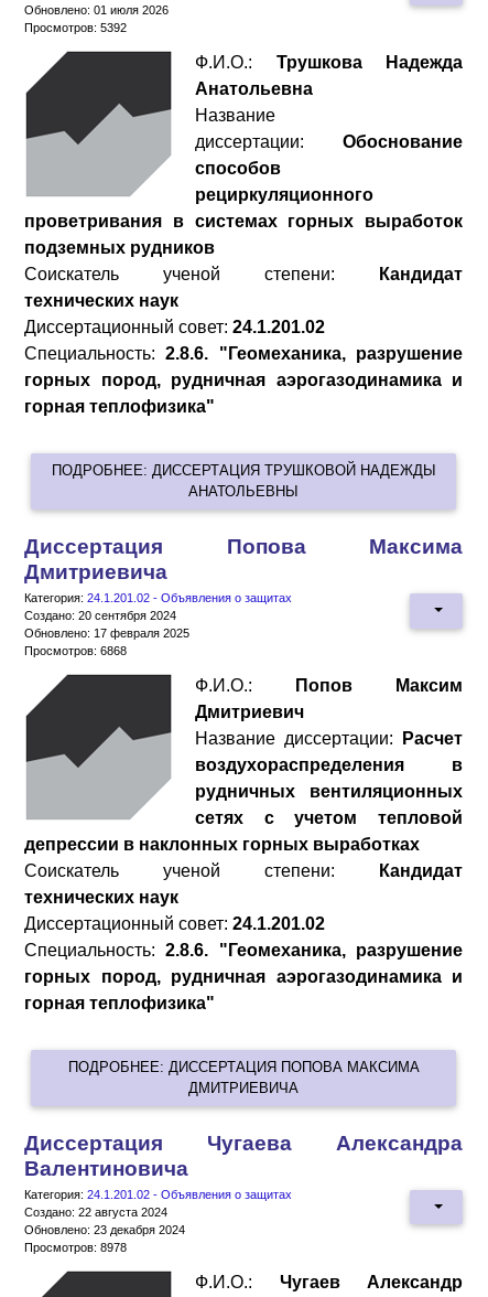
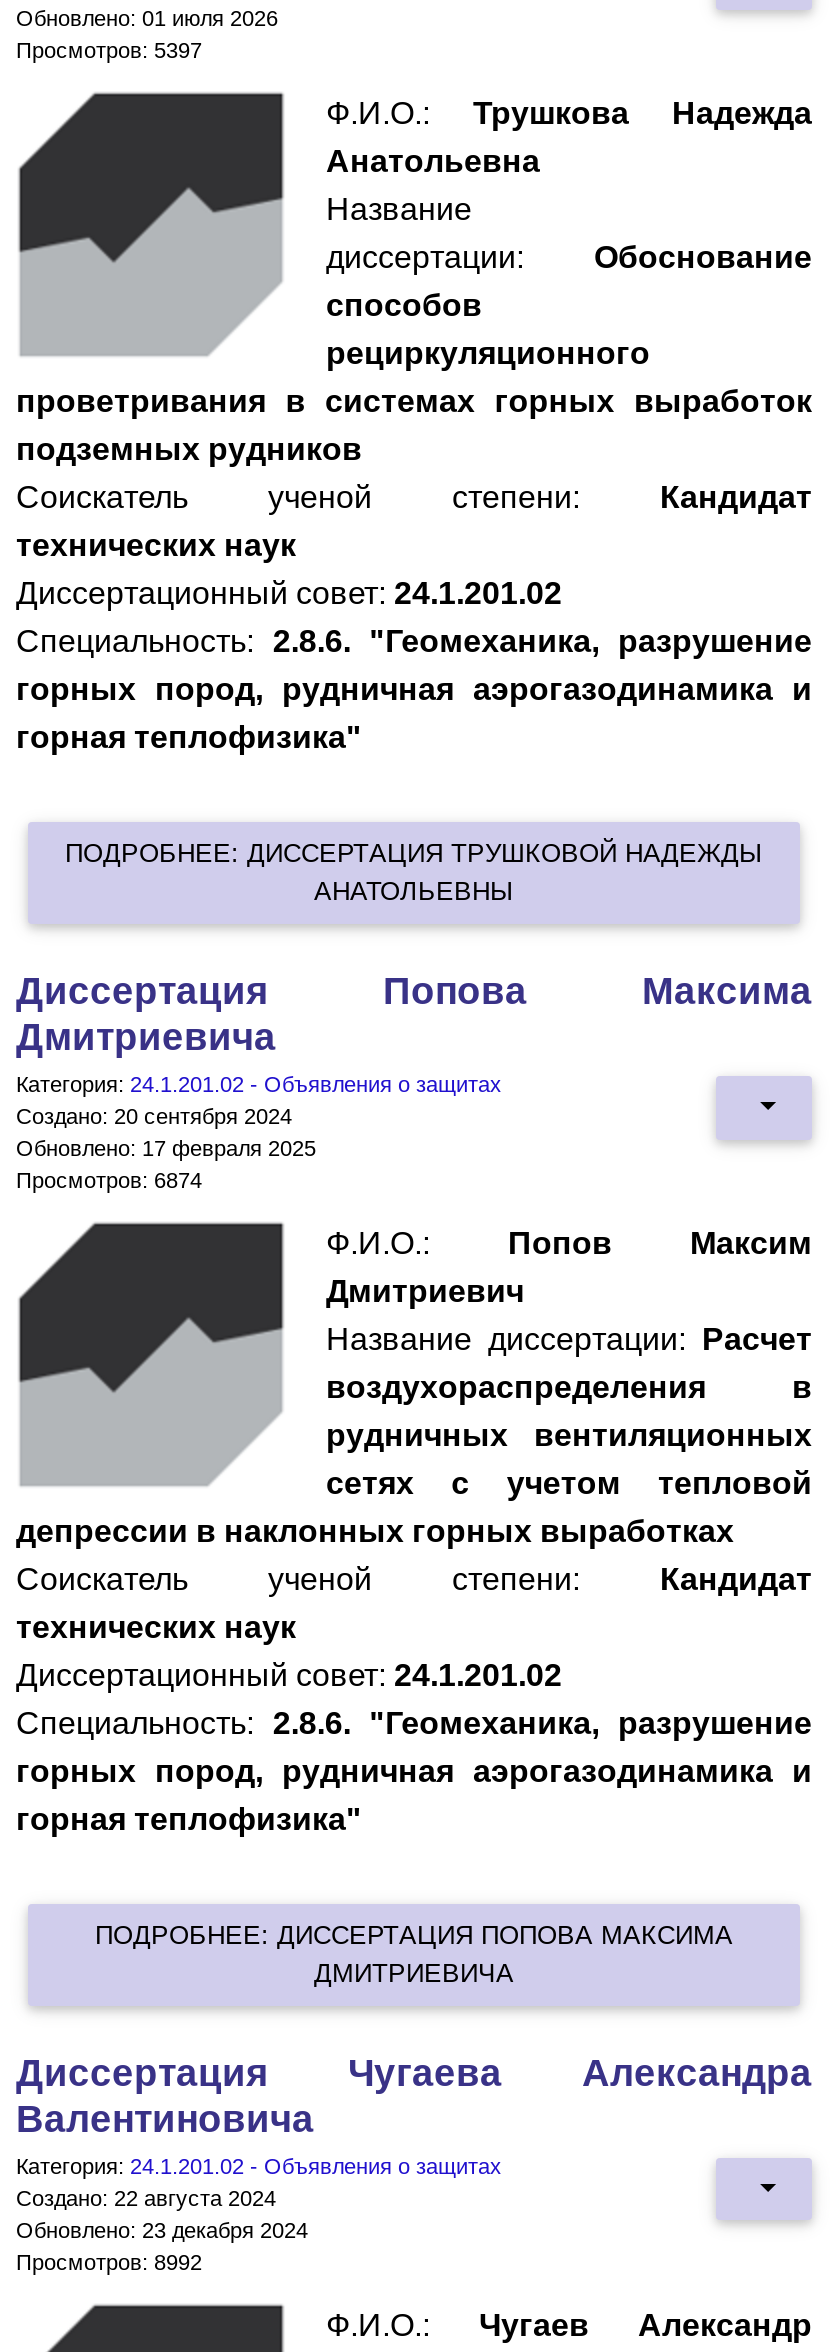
- Просмотров: 5392
+ Просмотров: 5397

- Просмотров: 6868
+ Просмотров: 6874

- Просмотров: 8978
+ Просмотров: 8992
